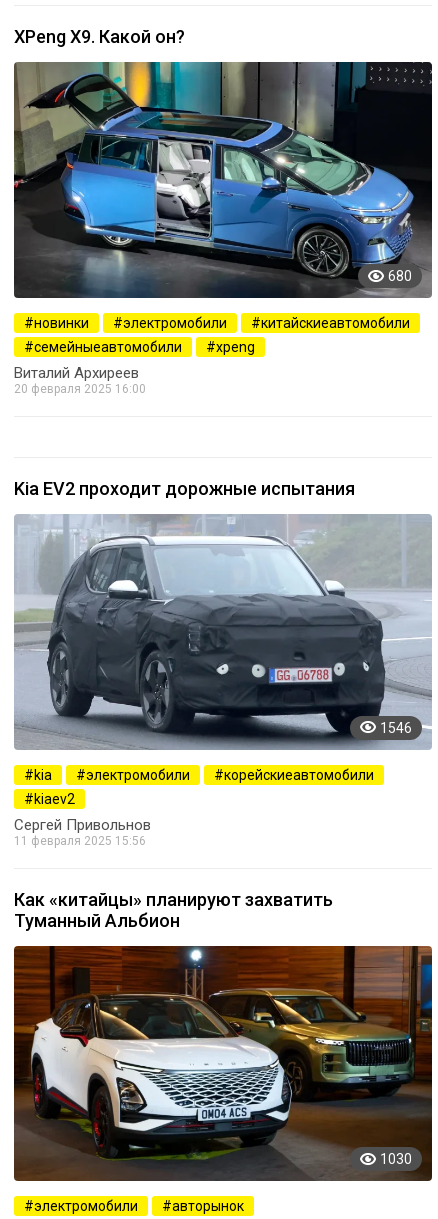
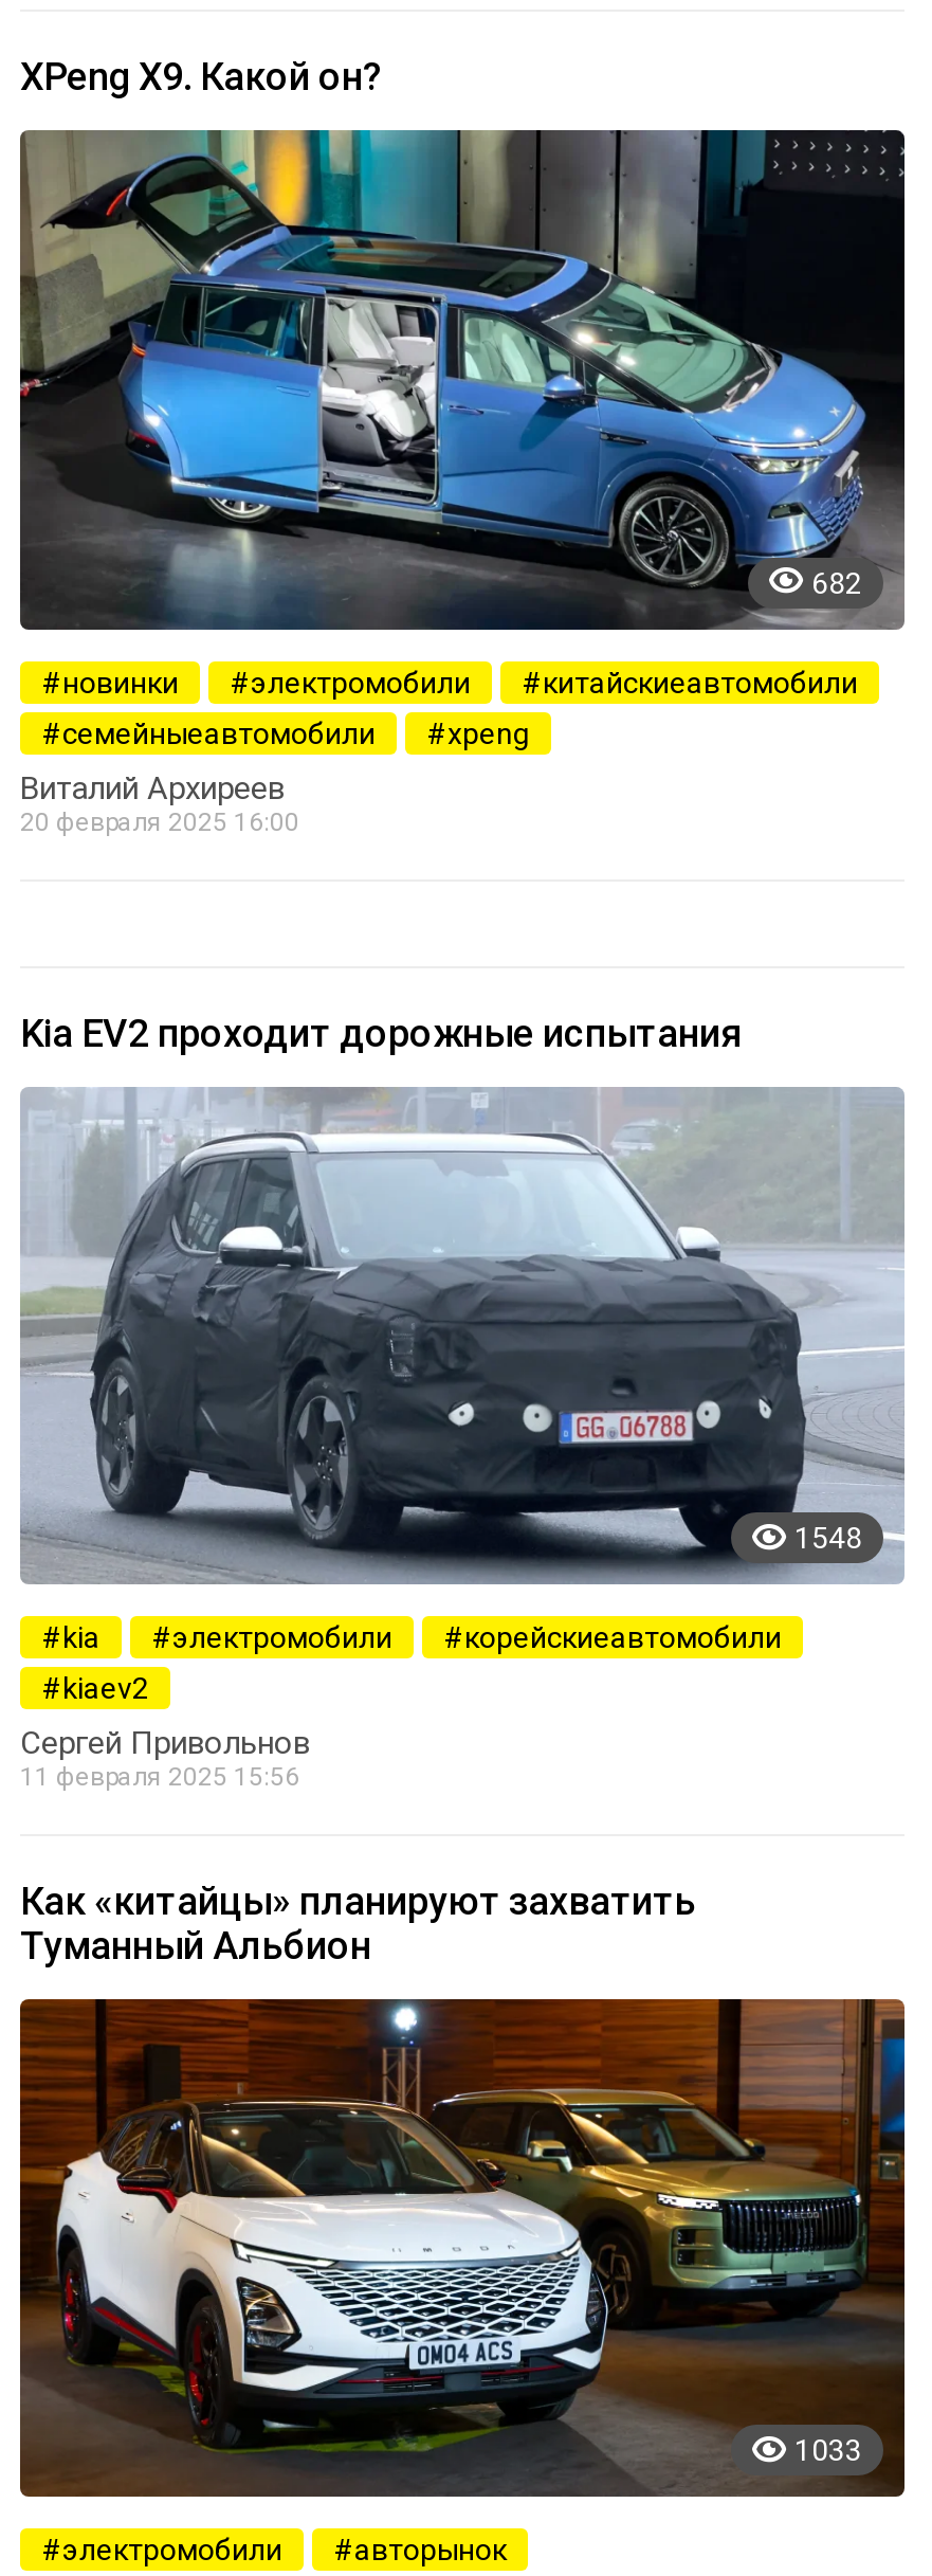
- 680
+ 682

- 1546
+ 1548

- 1030
+ 1033
